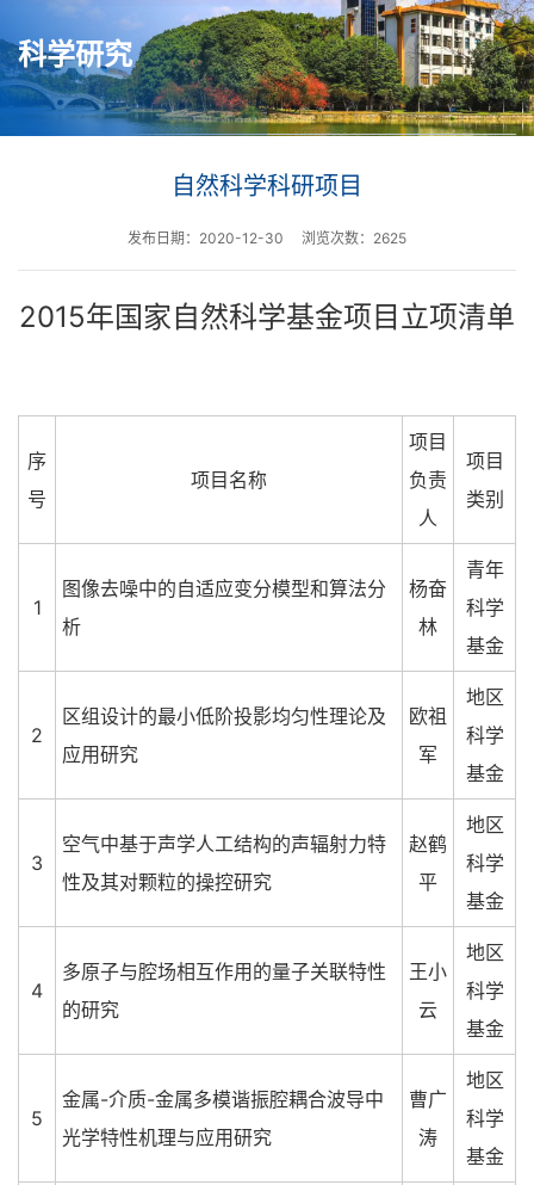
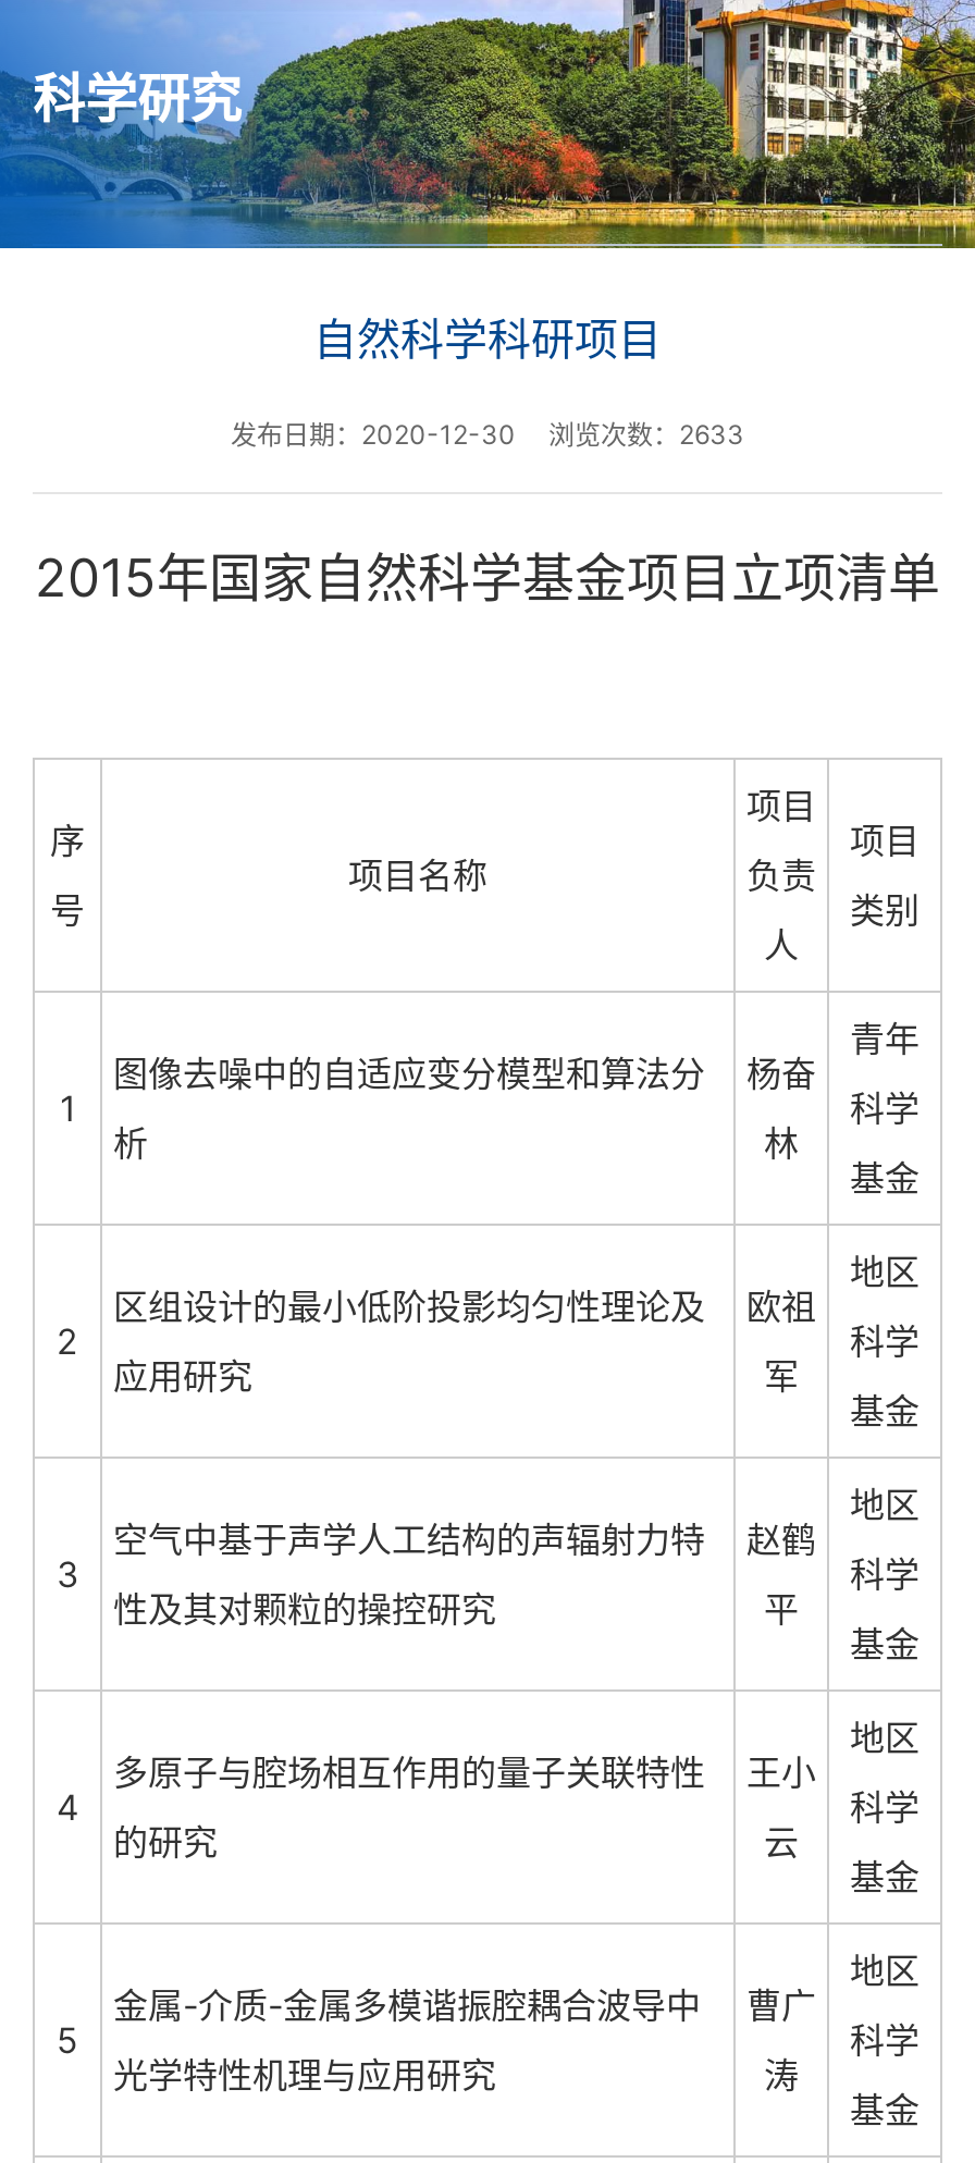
- 发布日期：2020-12-30 浏览次数：2625
+ 发布日期：2020-12-30 浏览次数：2633
